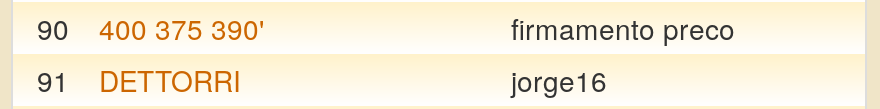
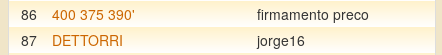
- 90 400 375 390'
+ 86 400 375 390'

- 91 DETTORRI
+ 87 DETTORRI
